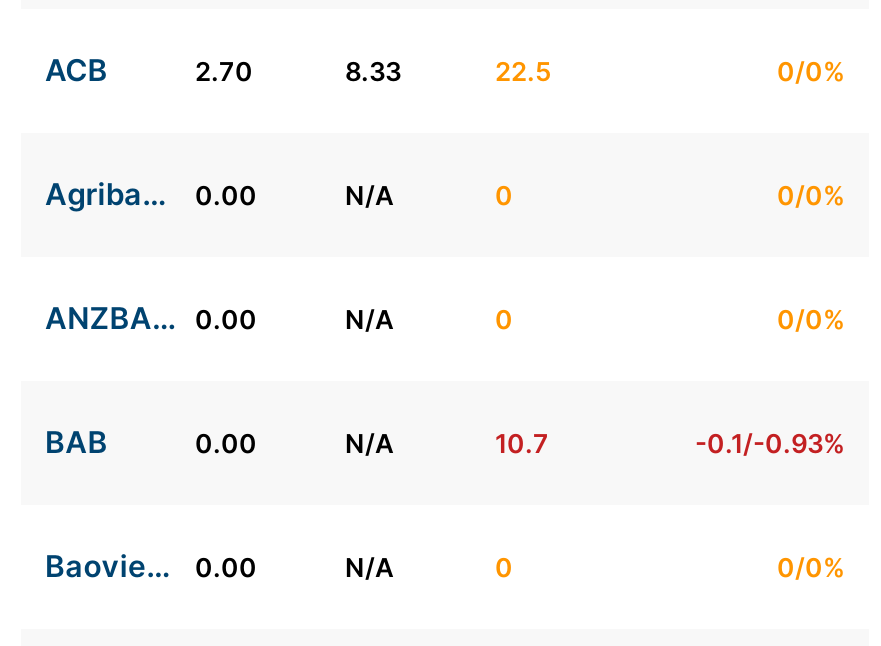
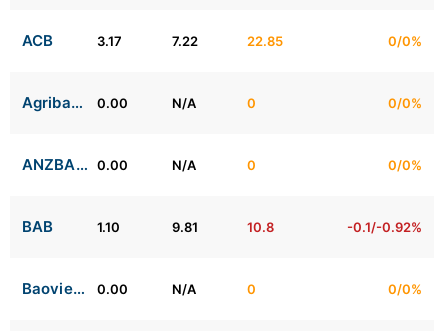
- 2.70
+ 3.17

- 8.33
+ 7.22

- 22.5
+ 22.85

- 0.00
- N/A
- 10.7
- -0.1/-0.93%
+ 1.10
+ 9.81
+ 10.8
+ -0.1/-0.92%
